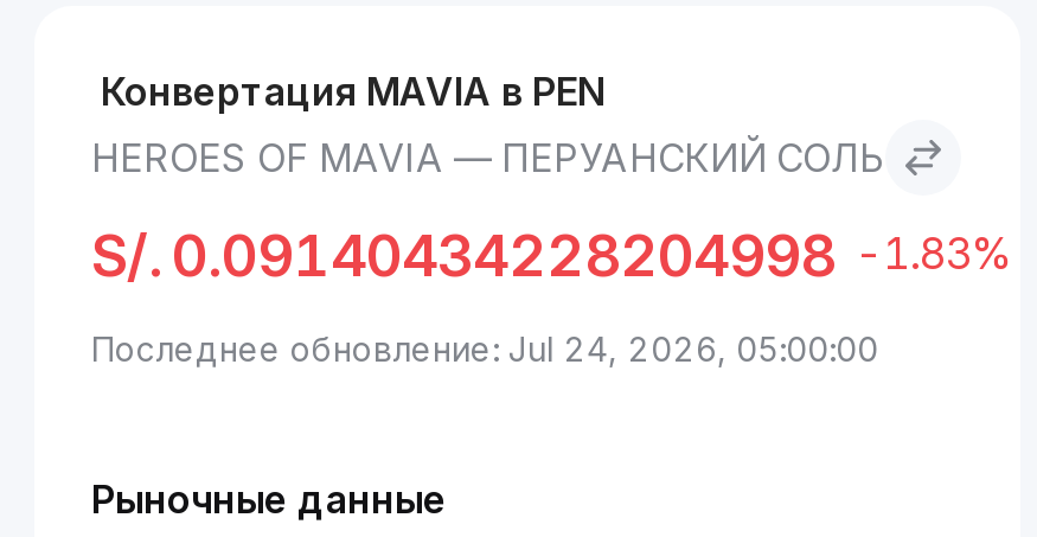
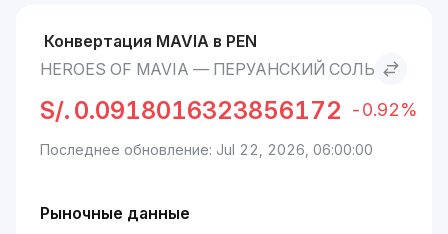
- S/. 0.09140434228204998 -1.83%
+ S/. 0.0918016323856172 -0.92%

- Последнее обновление: Jul 24, 2026, 05:00:00
+ Последнее обновление: Jul 22, 2026, 06:00:00
